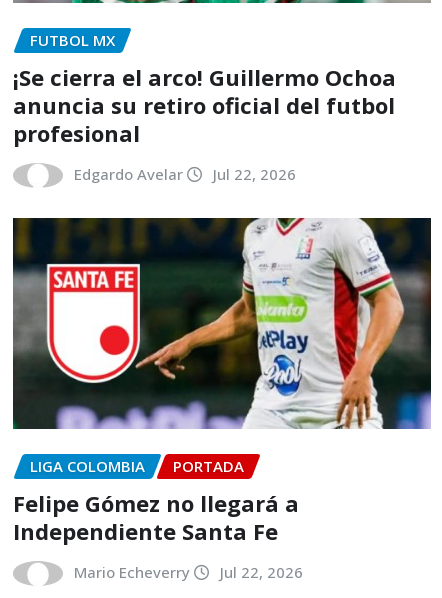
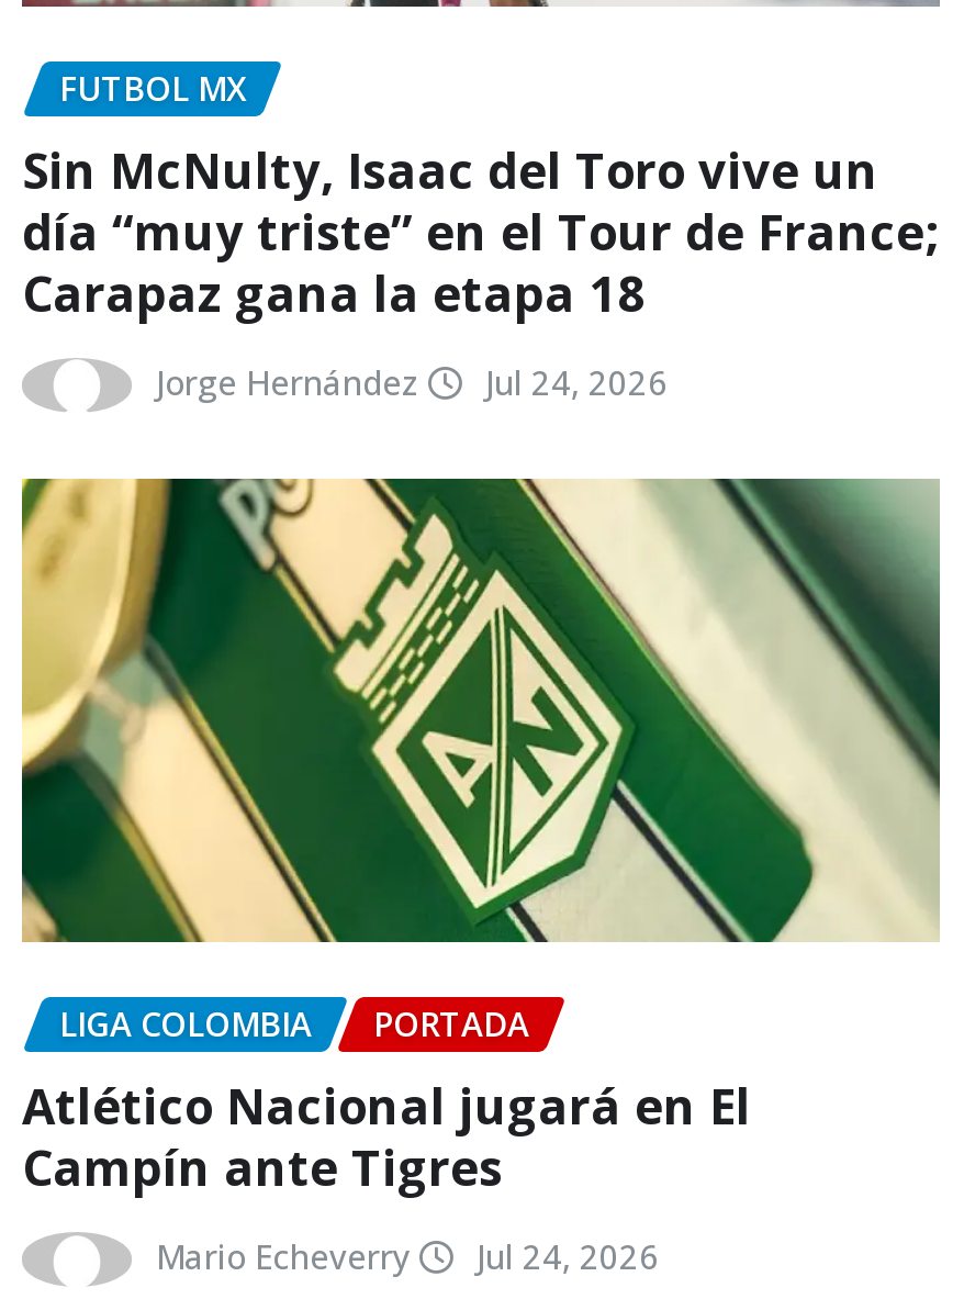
- ¡Se cierra el arco! Guillermo Ochoa
- anuncia su retiro oficial del futbol
- profesional
+ Sin McNulty, Isaac del Toro vive un
+ día “muy triste” en el Tour de France;
+ Carapaz gana la etapa 18

- Edgardo Avelar
- Jul 22, 2026
+ Jorge Hernández
+ Jul 24, 2026

- [image]
+ [image]

- Felipe Gómez no llegará a
- Independiente Santa Fe
+ Atlético Nacional jugará en El
+ Campín ante Tigres

- Mario Echeverry Jul 22, 2026
+ Mario Echeverry Jul 24, 2026
